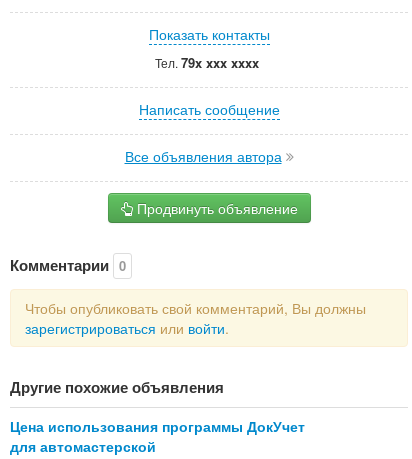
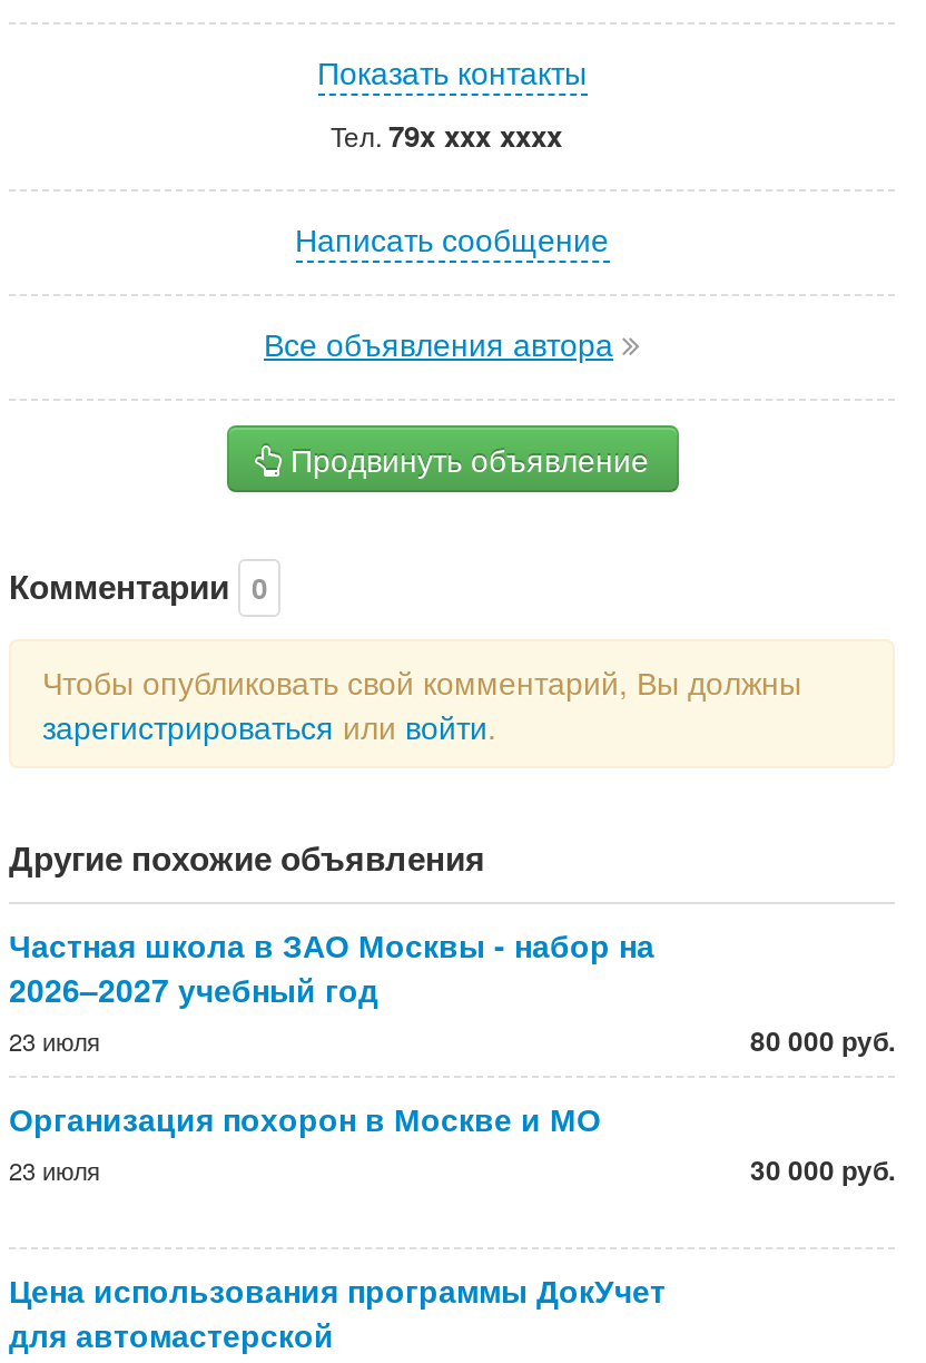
+ Частная школа в ЗАО Москвы - набор на
+ 2026–2027 учебный год
+ 23 июля
+ 80 000 руб.
+ Организация похорон в Москве и МО
+ 23 июля
+ 30 000 руб.
